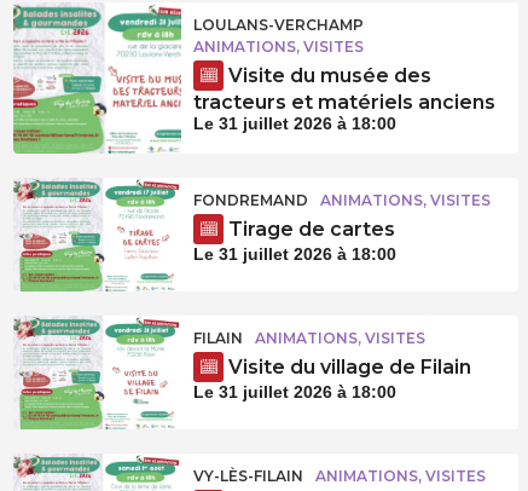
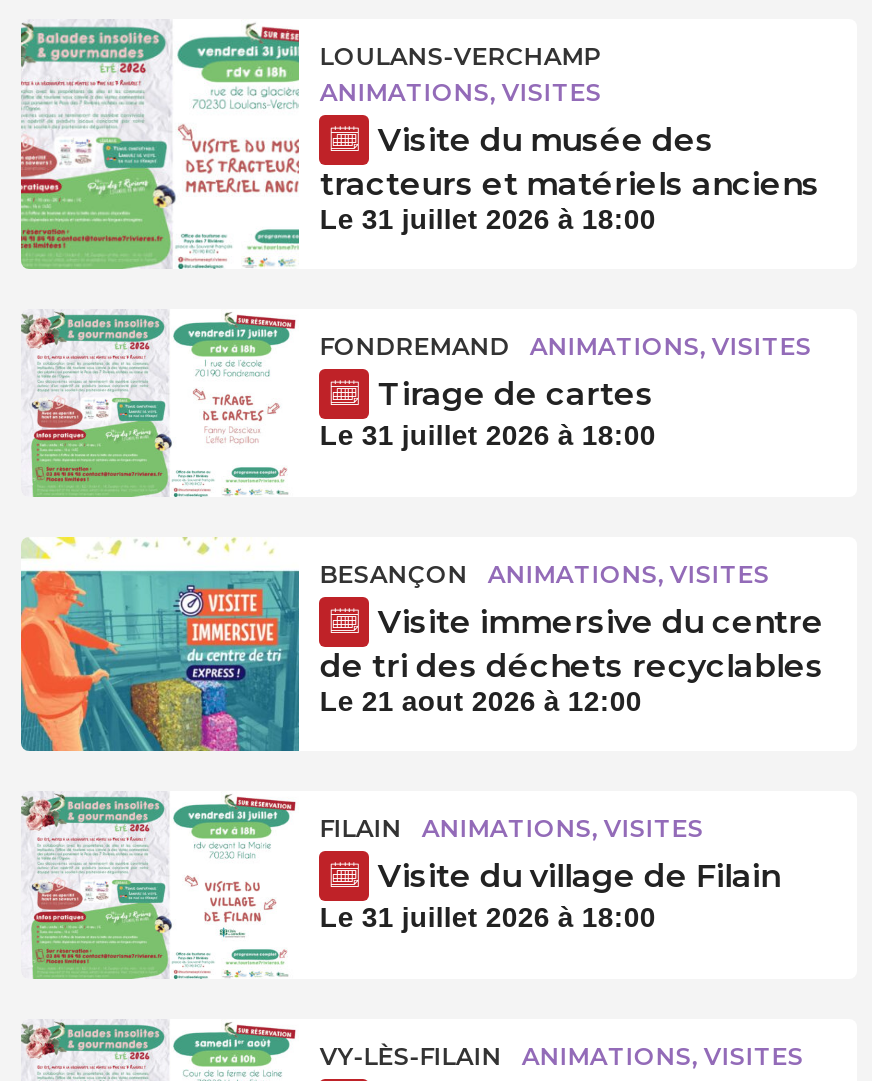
+ [image]
+ BESANÇON
+ ANIMATIONS, VISITES
+ Visite immersive du centre
+ de tri des déchets recyclables
+ Le 21 aout 2026 à 12:00
